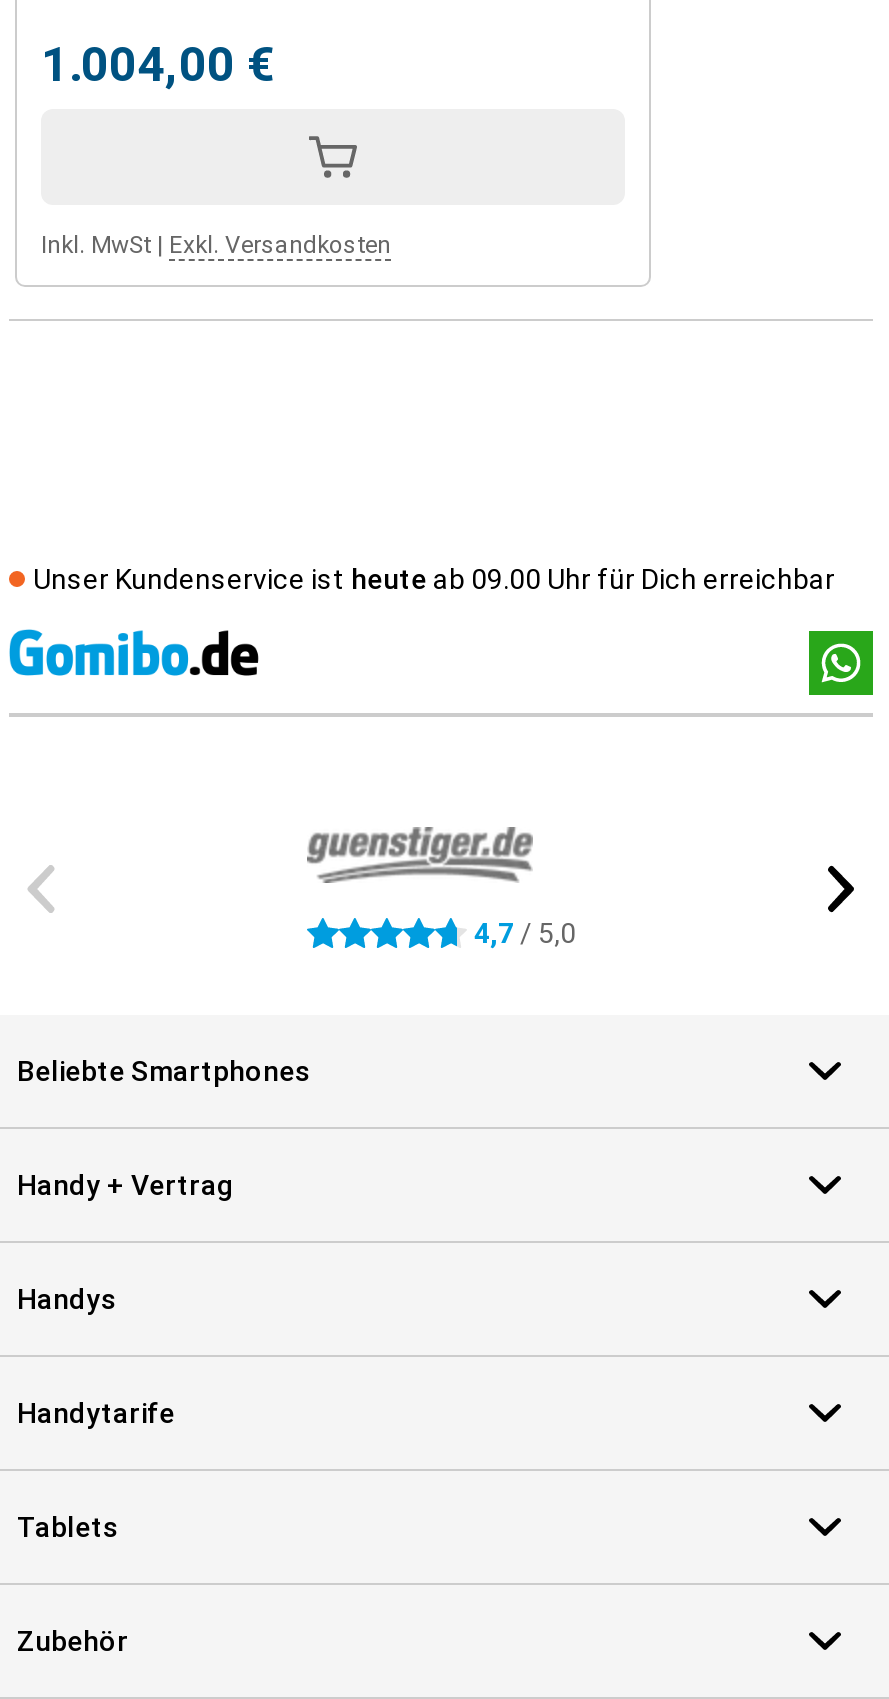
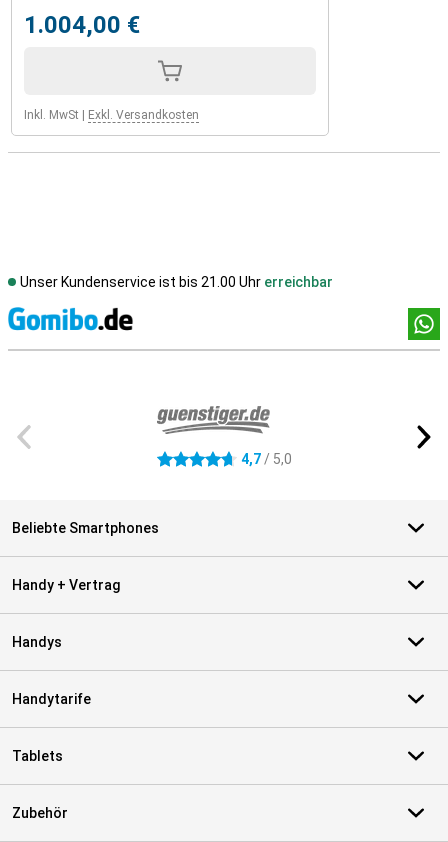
- Unser Kundenservice ist heute ab 09.00 Uhr für Dich erreichbar
+ Unser Kundenservice ist bis 21.00 Uhr erreichbar
